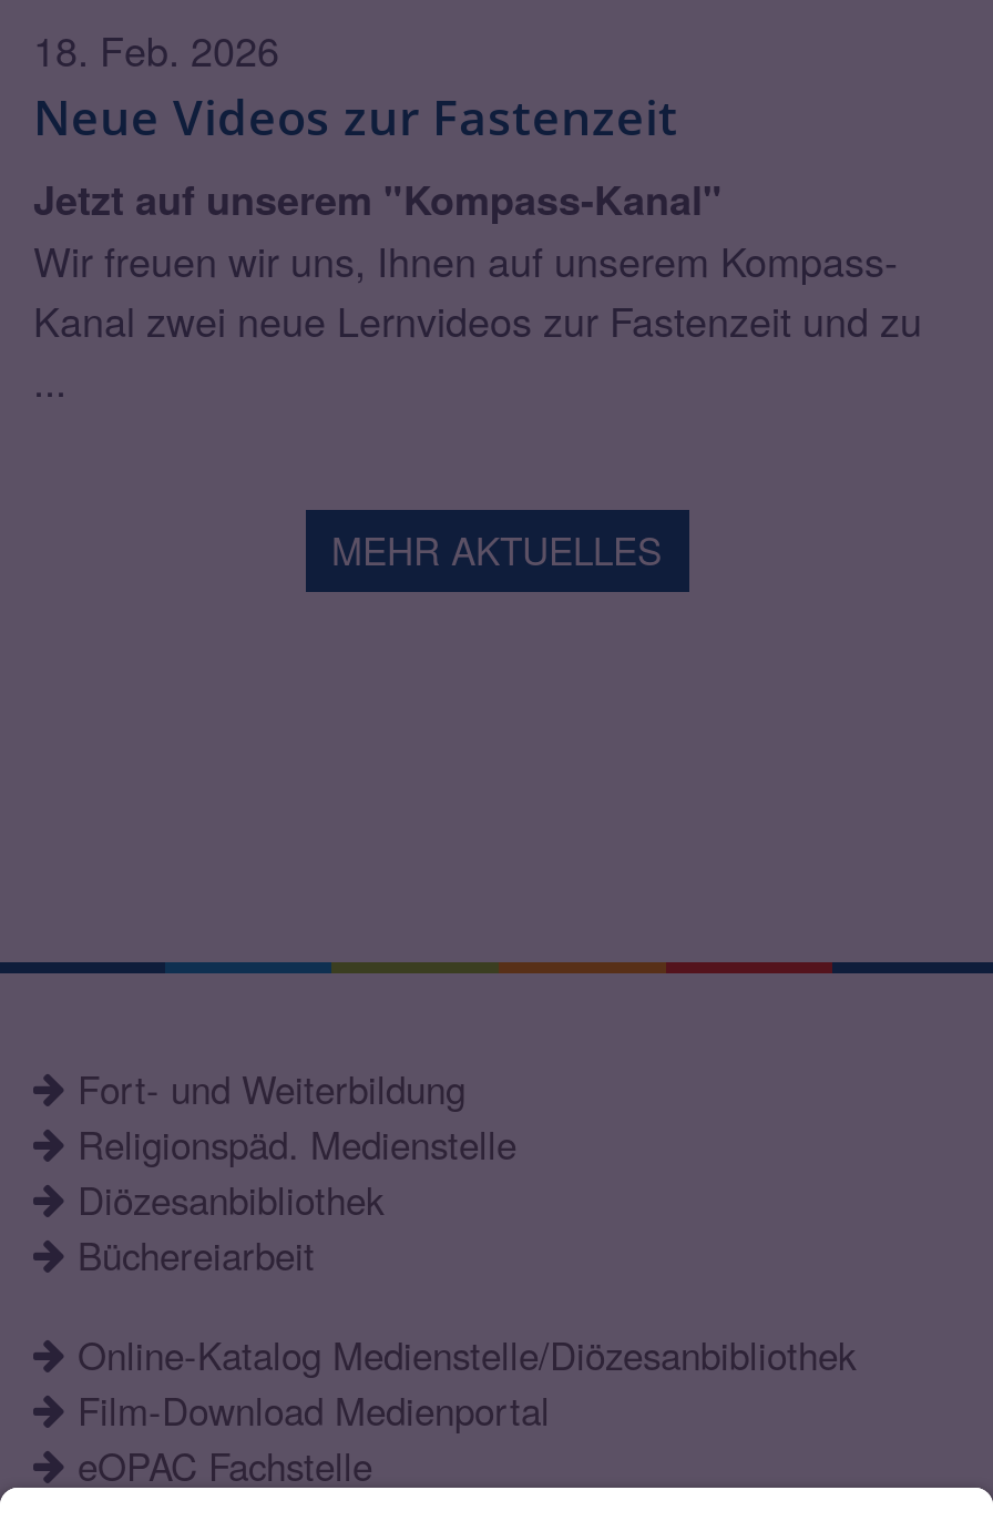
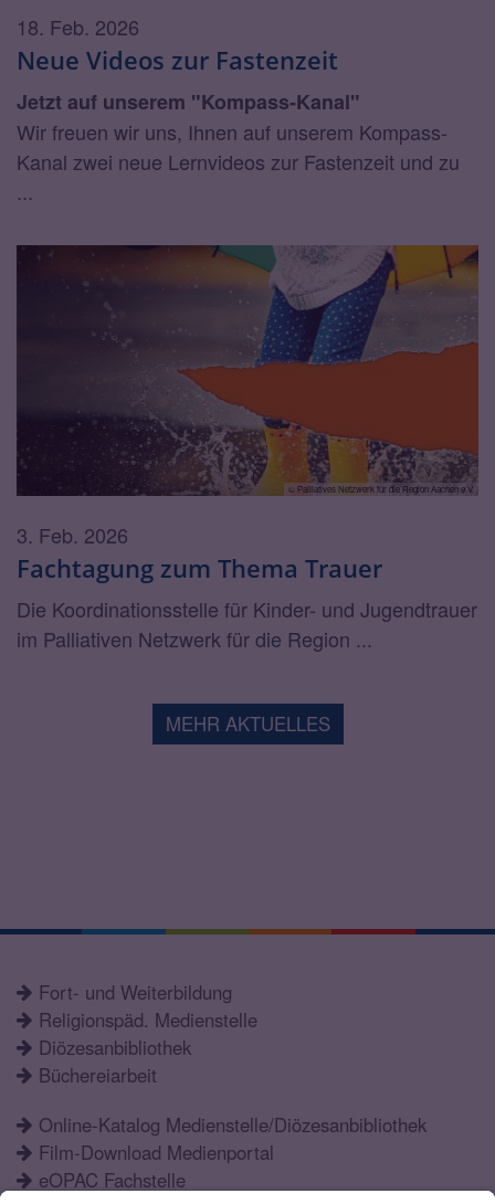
+ [image]
+ © Palliatives Netzwerk für die Region Aachen e.V.
+ Fachtagung zum Thema Trauer

+ 3. Feb. 2026
+ Die Koordinationsstelle für Kinder- und Jugendtrauer
+ im Palliativen Netzwerk für die Region ...
